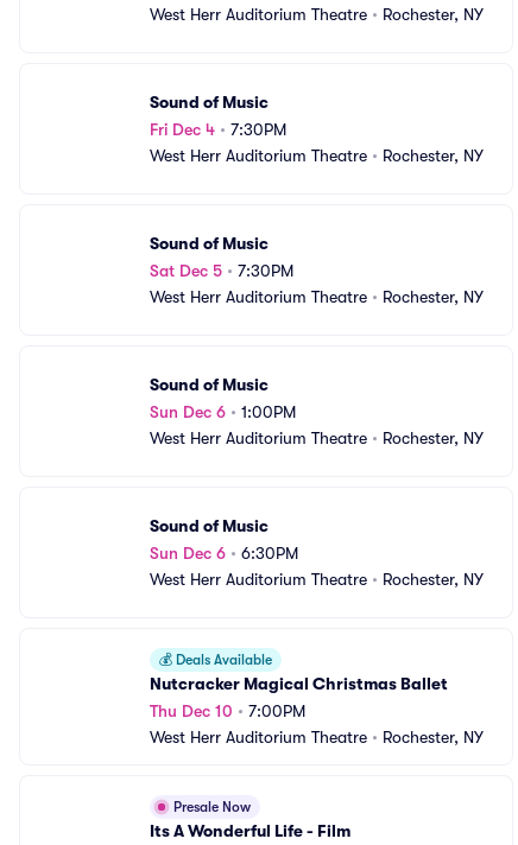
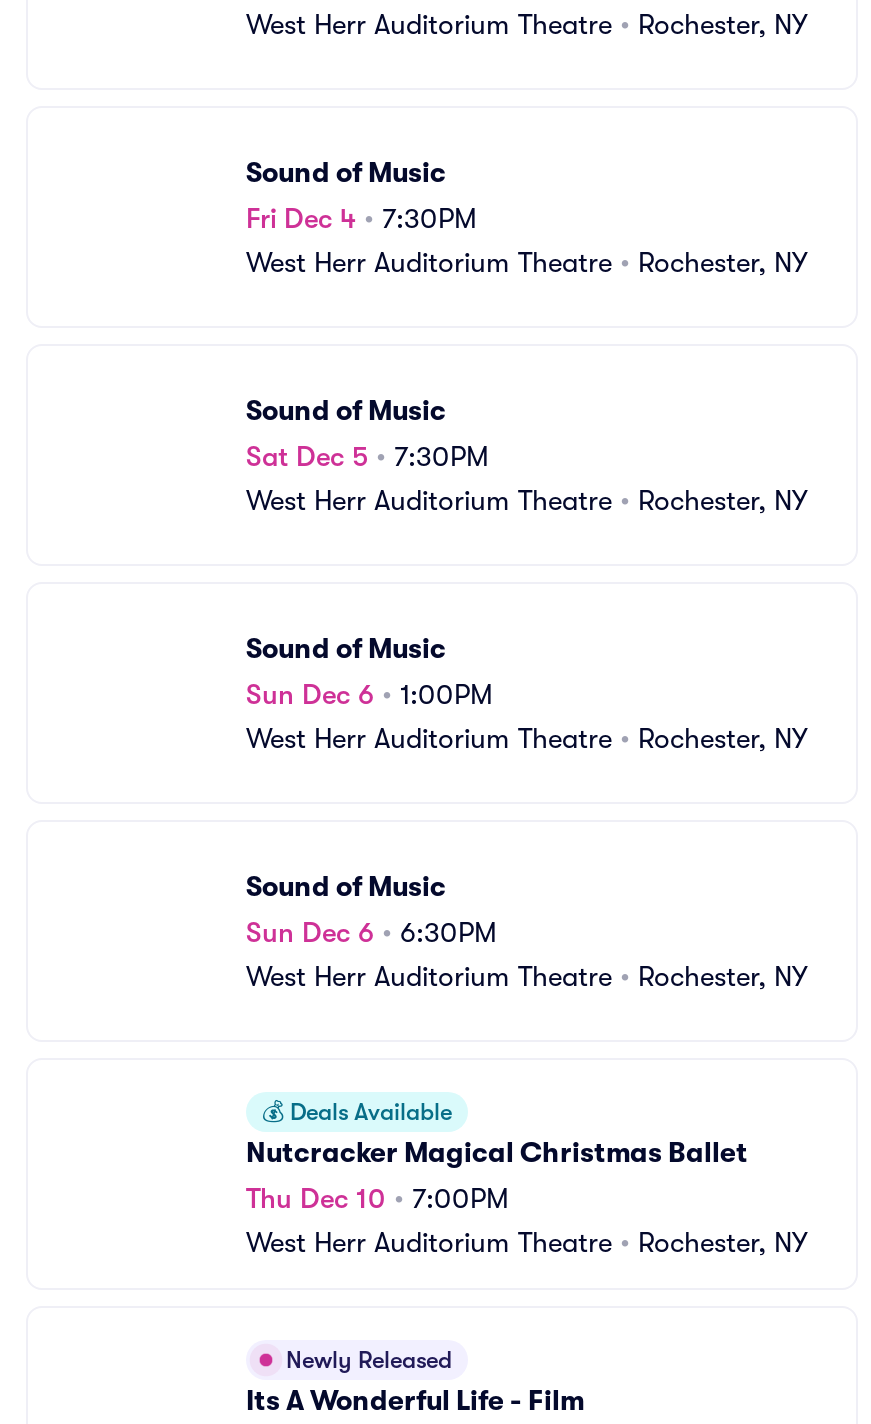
- Presale Now
+ Newly Released
